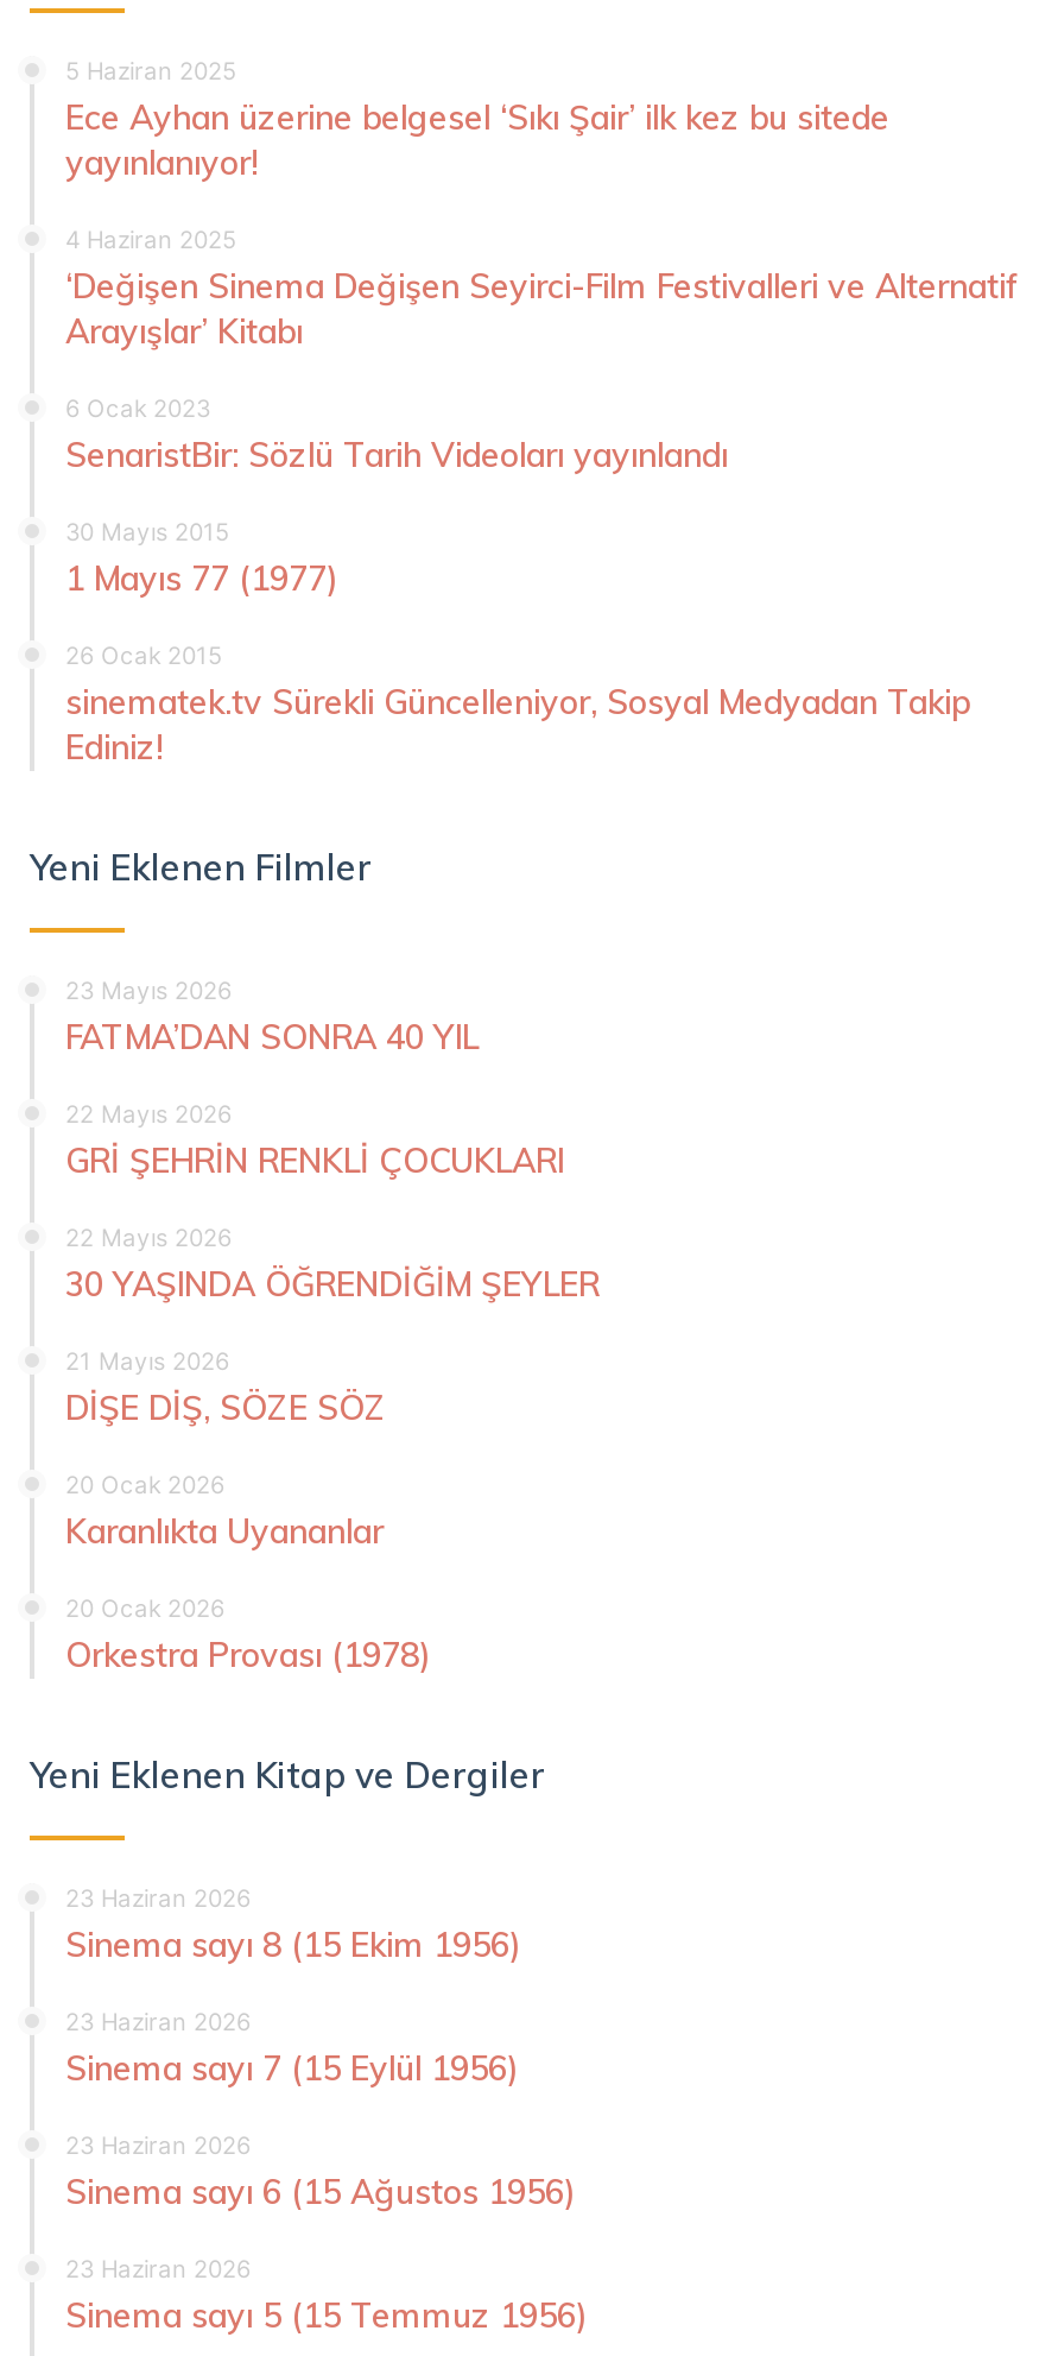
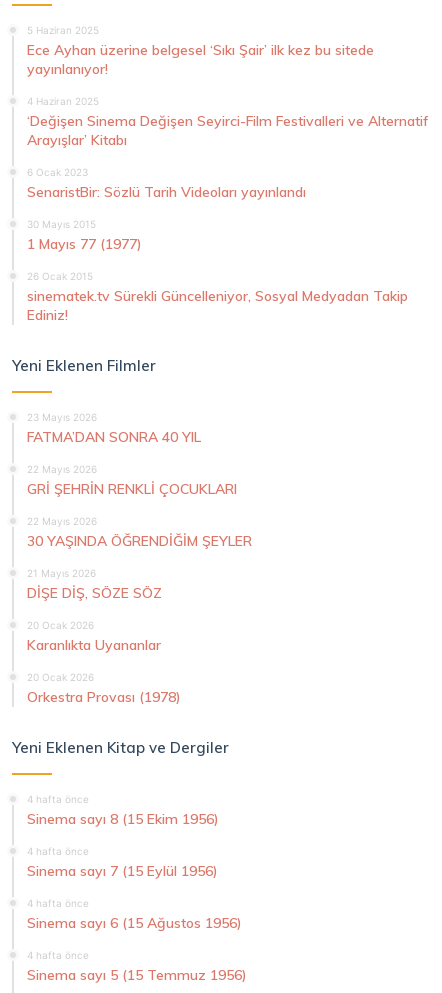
- 23 Haziran 2026
+ 4 hafta önce

- 23 Haziran 2026
+ 4 hafta önce

- 23 Haziran 2026
+ 4 hafta önce

- 23 Haziran 2026
+ 4 hafta önce
